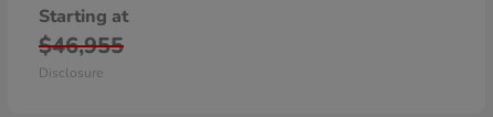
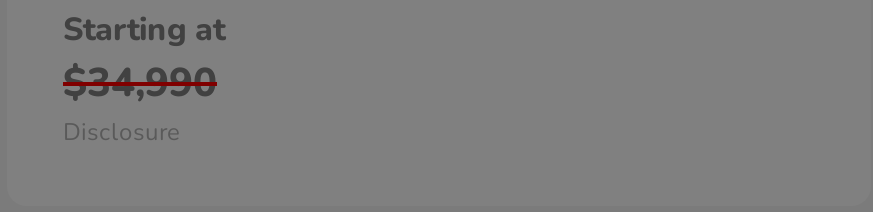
- $46,955
+ $34,990
